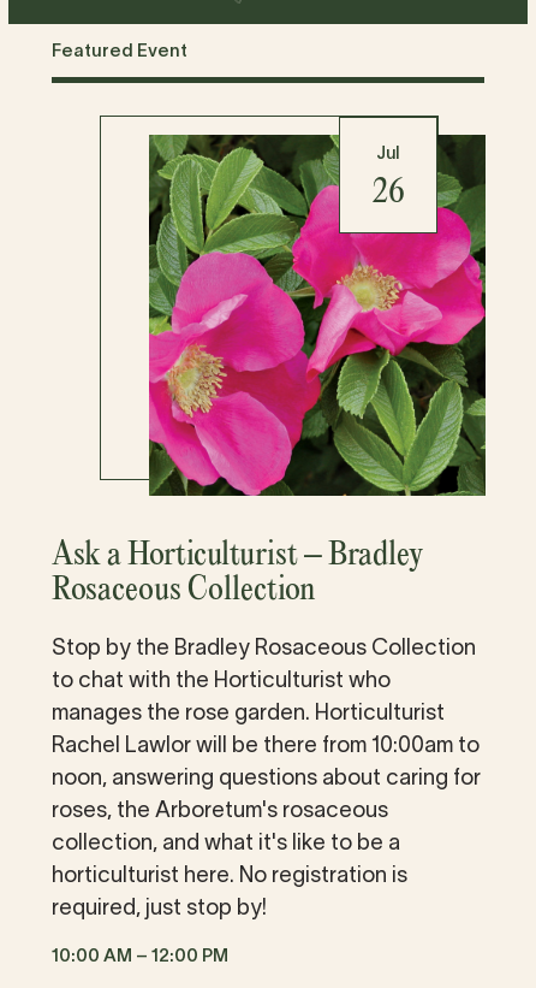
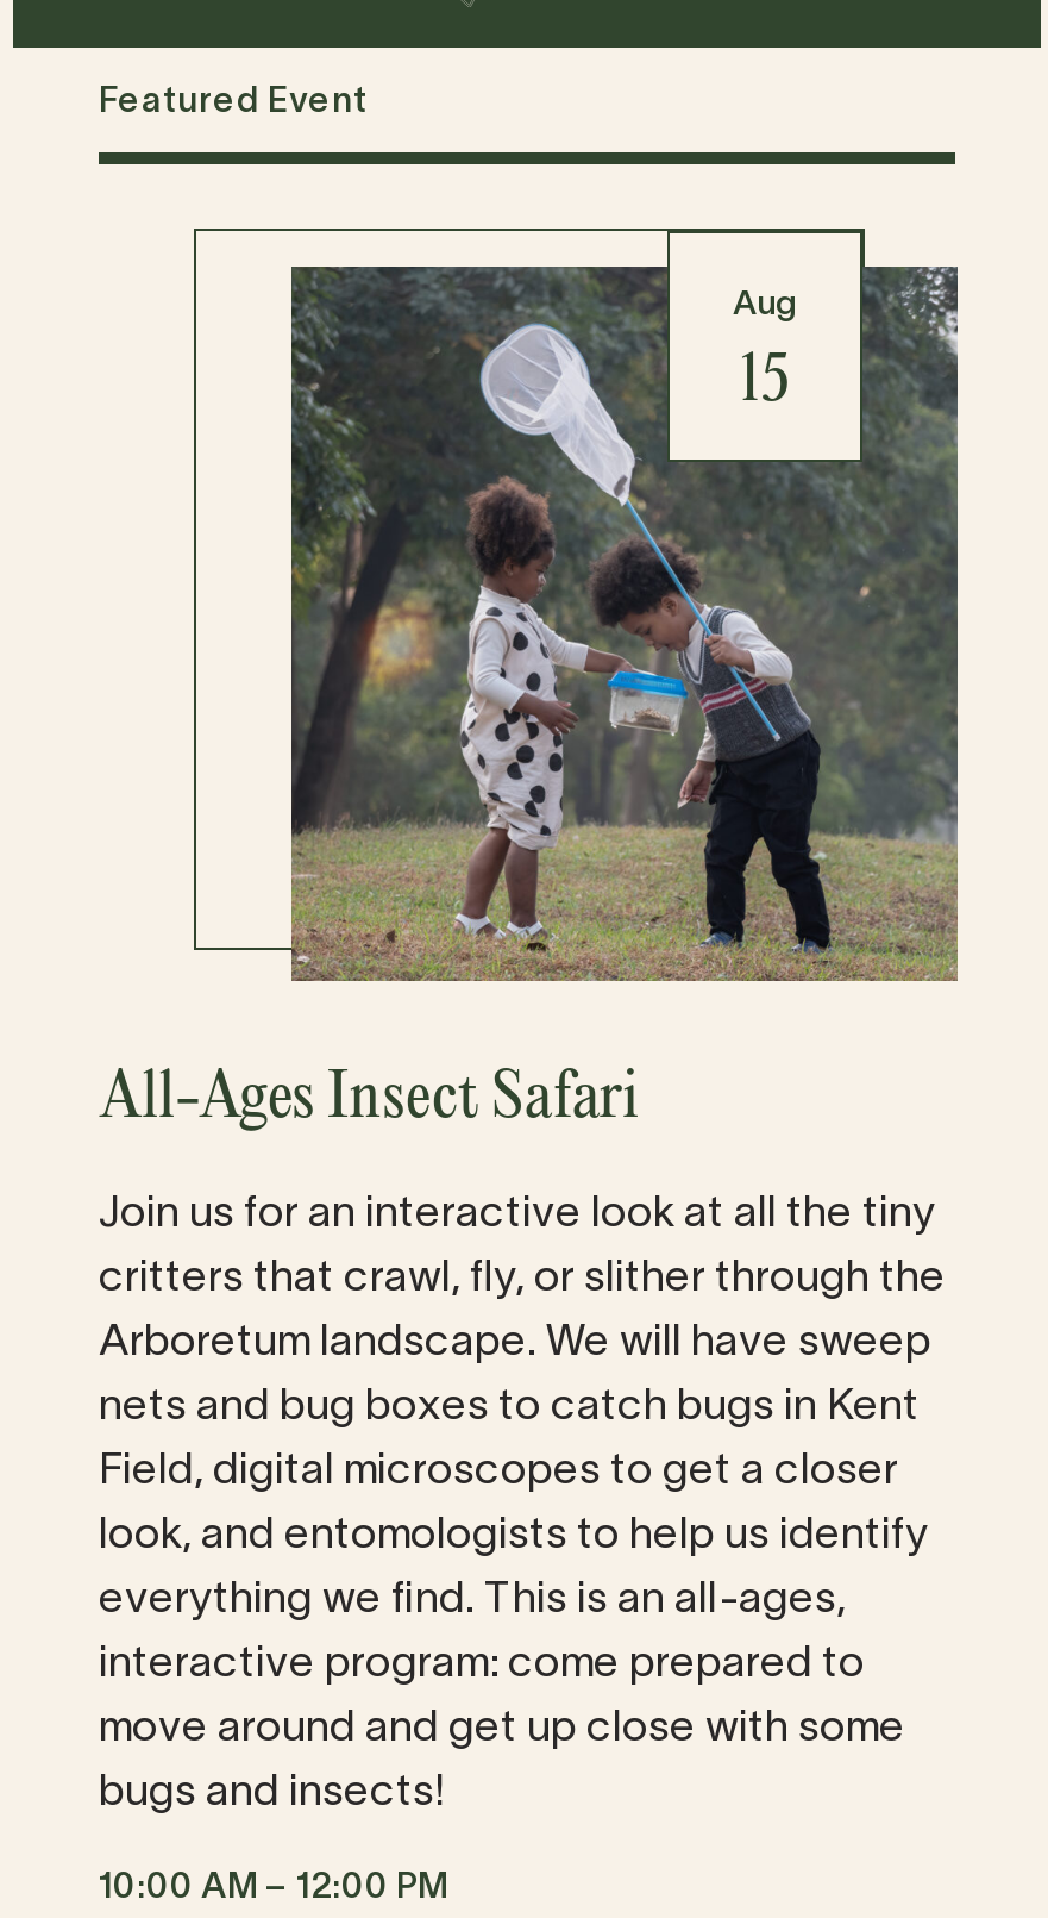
- [image]
- Jul
- 26
+ [image]
+ Aug
+ 15

- Ask a Horticulturist – Bradley
- Rosaceous Collection
- Stop by the Bradley Rosaceous Collection
- to chat with the Horticulturist who
- manages the rose garden. Horticulturist
- Rachel Lawlor will be there from 10:00am to
- noon, answering questions about caring for
- roses, the Arboretum's rosaceous
- collection, and what it's like to be a
- horticulturist here. No registration is
- required, just stop by!
+ All-Ages Insect Safari
+ Join us for an interactive look at all the tiny
+ critters that crawl, fly, or slither through the
+ Arboretum landscape. We will have sweep
+ nets and bug boxes to catch bugs in Kent
+ Field, digital microscopes to get a closer
+ look, and entomologists to help us identify
+ everything we find. This is an all-ages,
+ interactive program: come prepared to
+ move around and get up close with some
+ bugs and insects!
